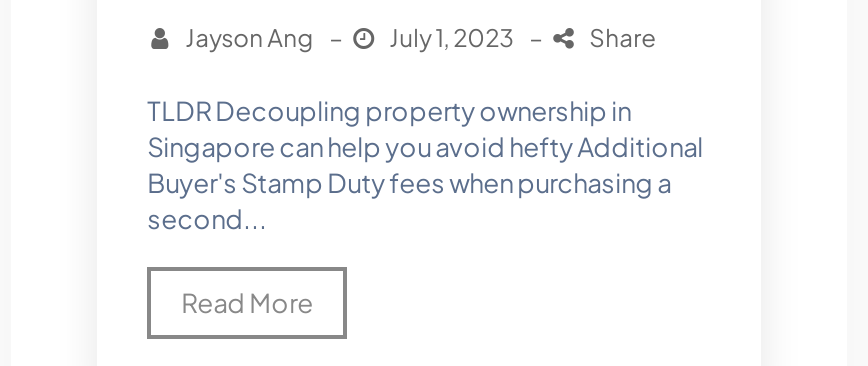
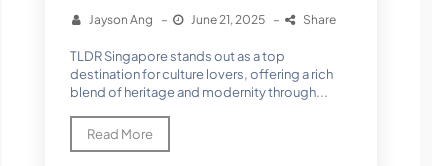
- Jayson Ang – July 1, 2023 – Share
+ Jayson Ang – June 21, 2025 – Share

- TLDR Decoupling property ownership in
- Singapore can help you avoid hefty Additional
- Buyer's Stamp Duty fees when purchasing a
- second...
+ TLDR Singapore stands out as a top
+ destination for culture lovers, offering a rich
+ blend of heritage and modernity through...
